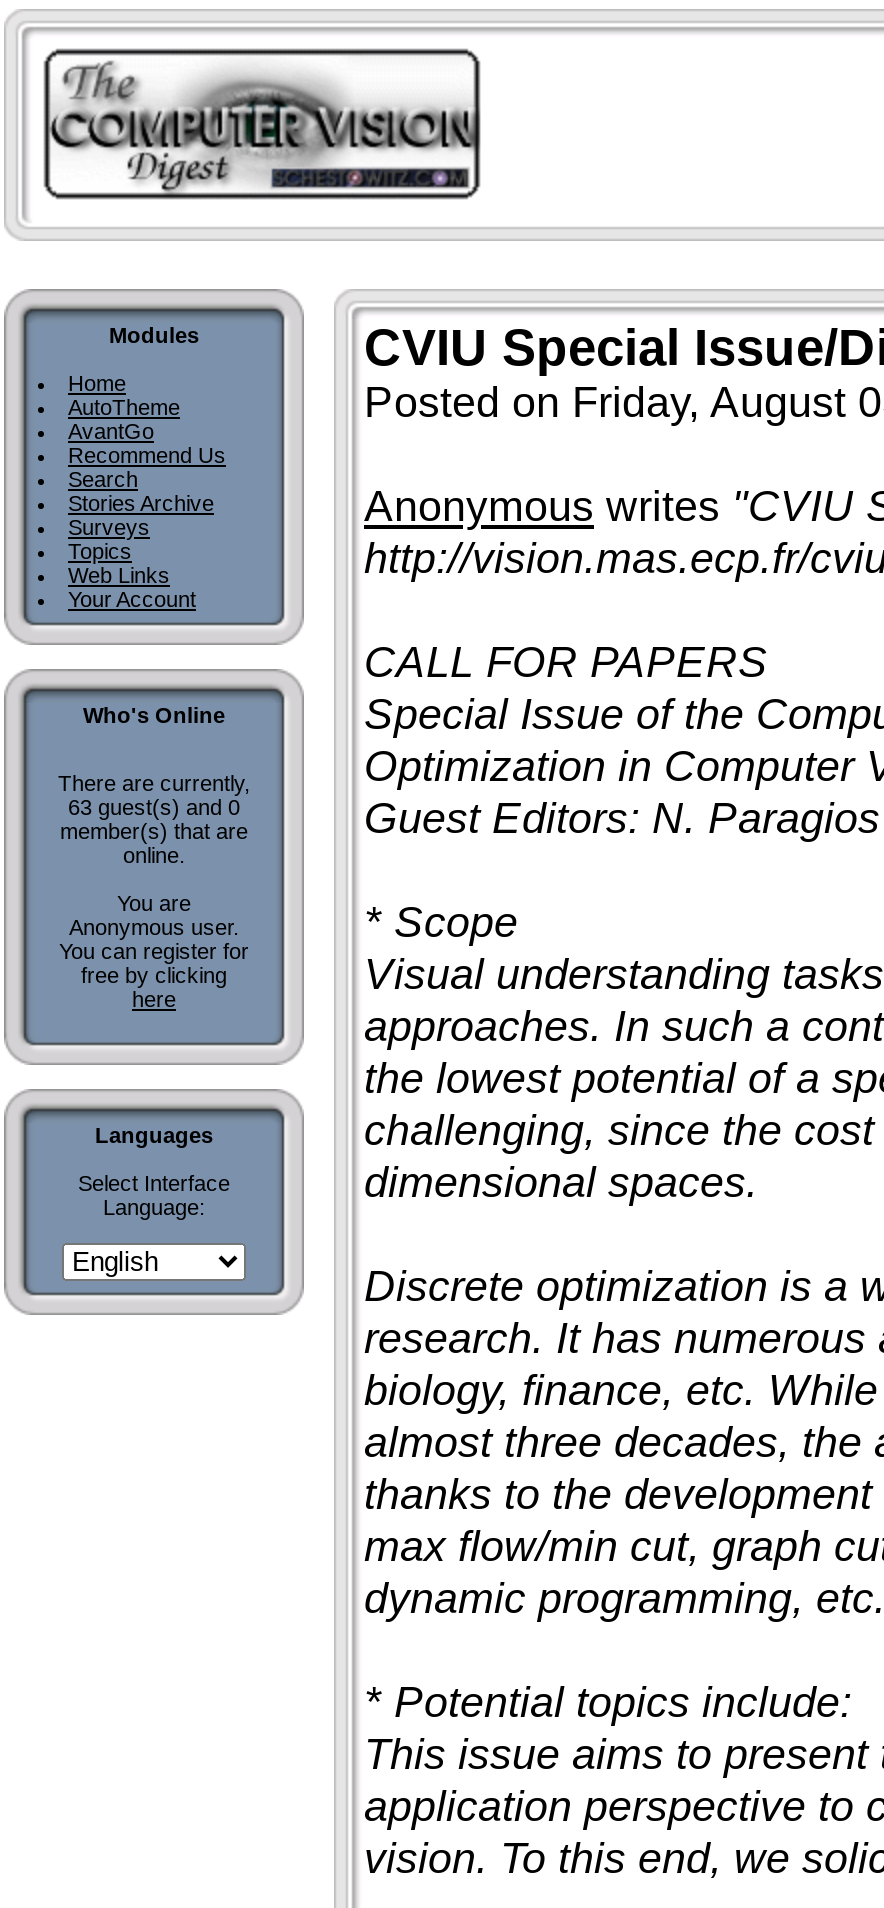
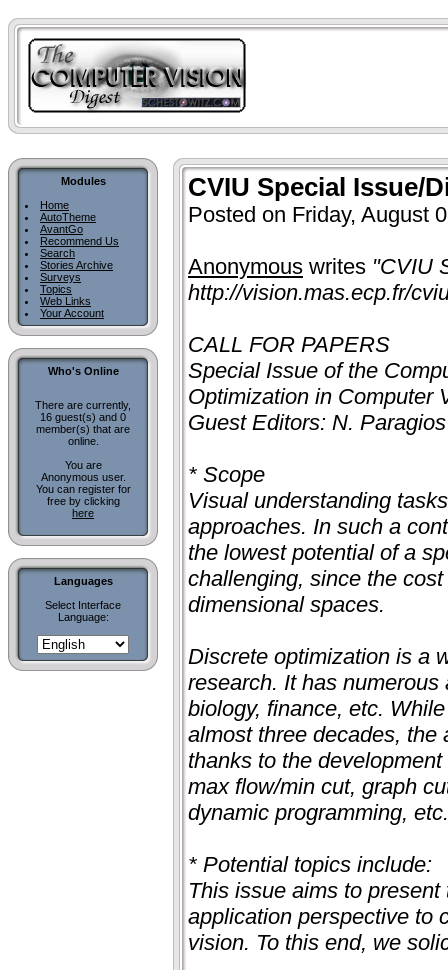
- 63 guest(s) and 0
+ 16 guest(s) and 0
